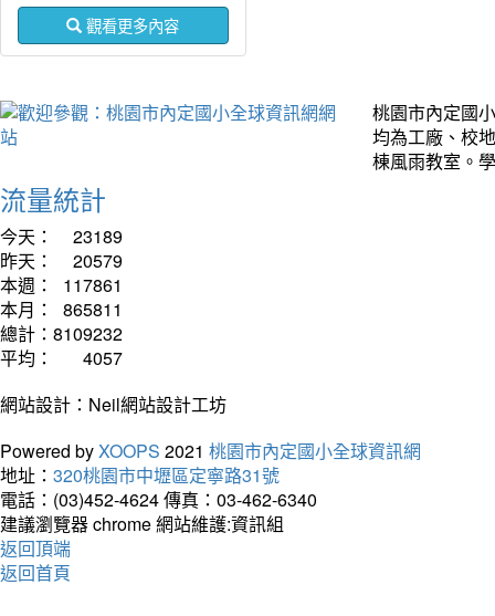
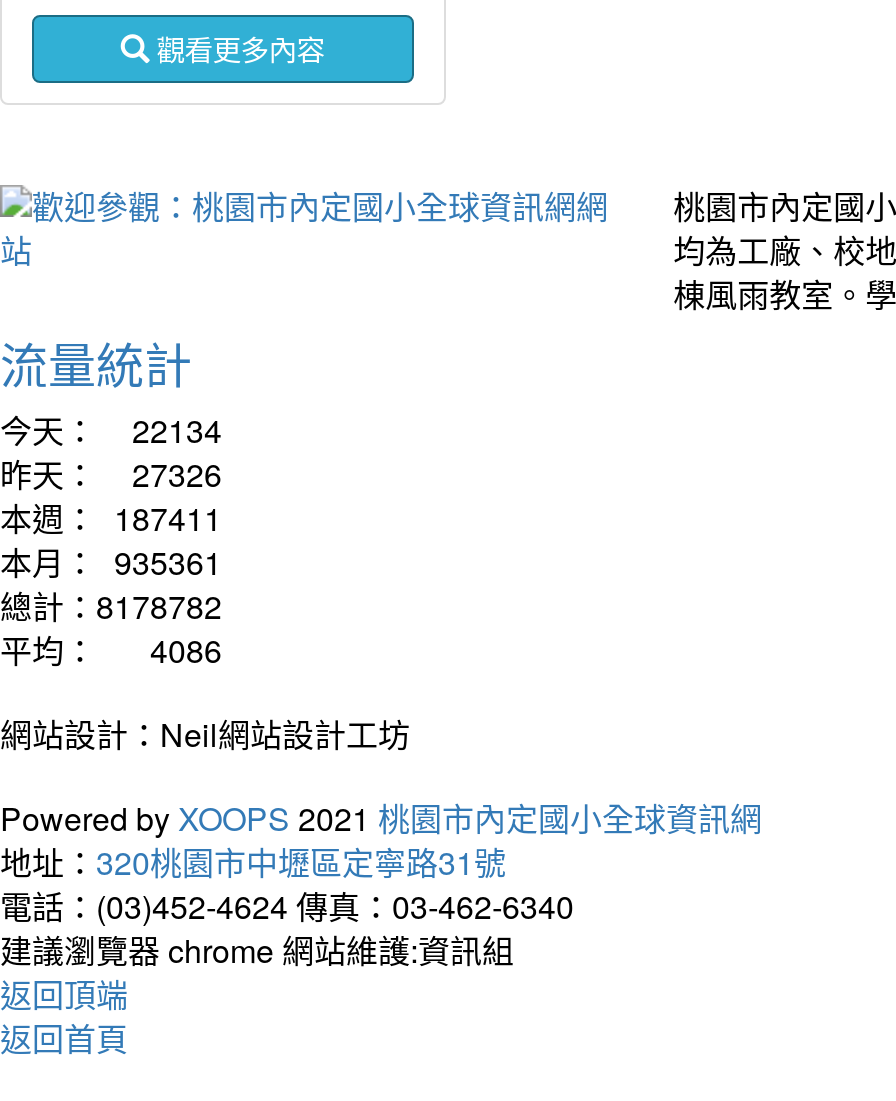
- 今天： 23189
+ 今天： 22134

- 昨天： 20579
+ 昨天： 27326

- 本週： 117861
+ 本週： 187411

- 本月： 865811
+ 本月： 935361

- 總計：8109232
+ 總計：8178782

- 平均： 4057
+ 平均： 4086
